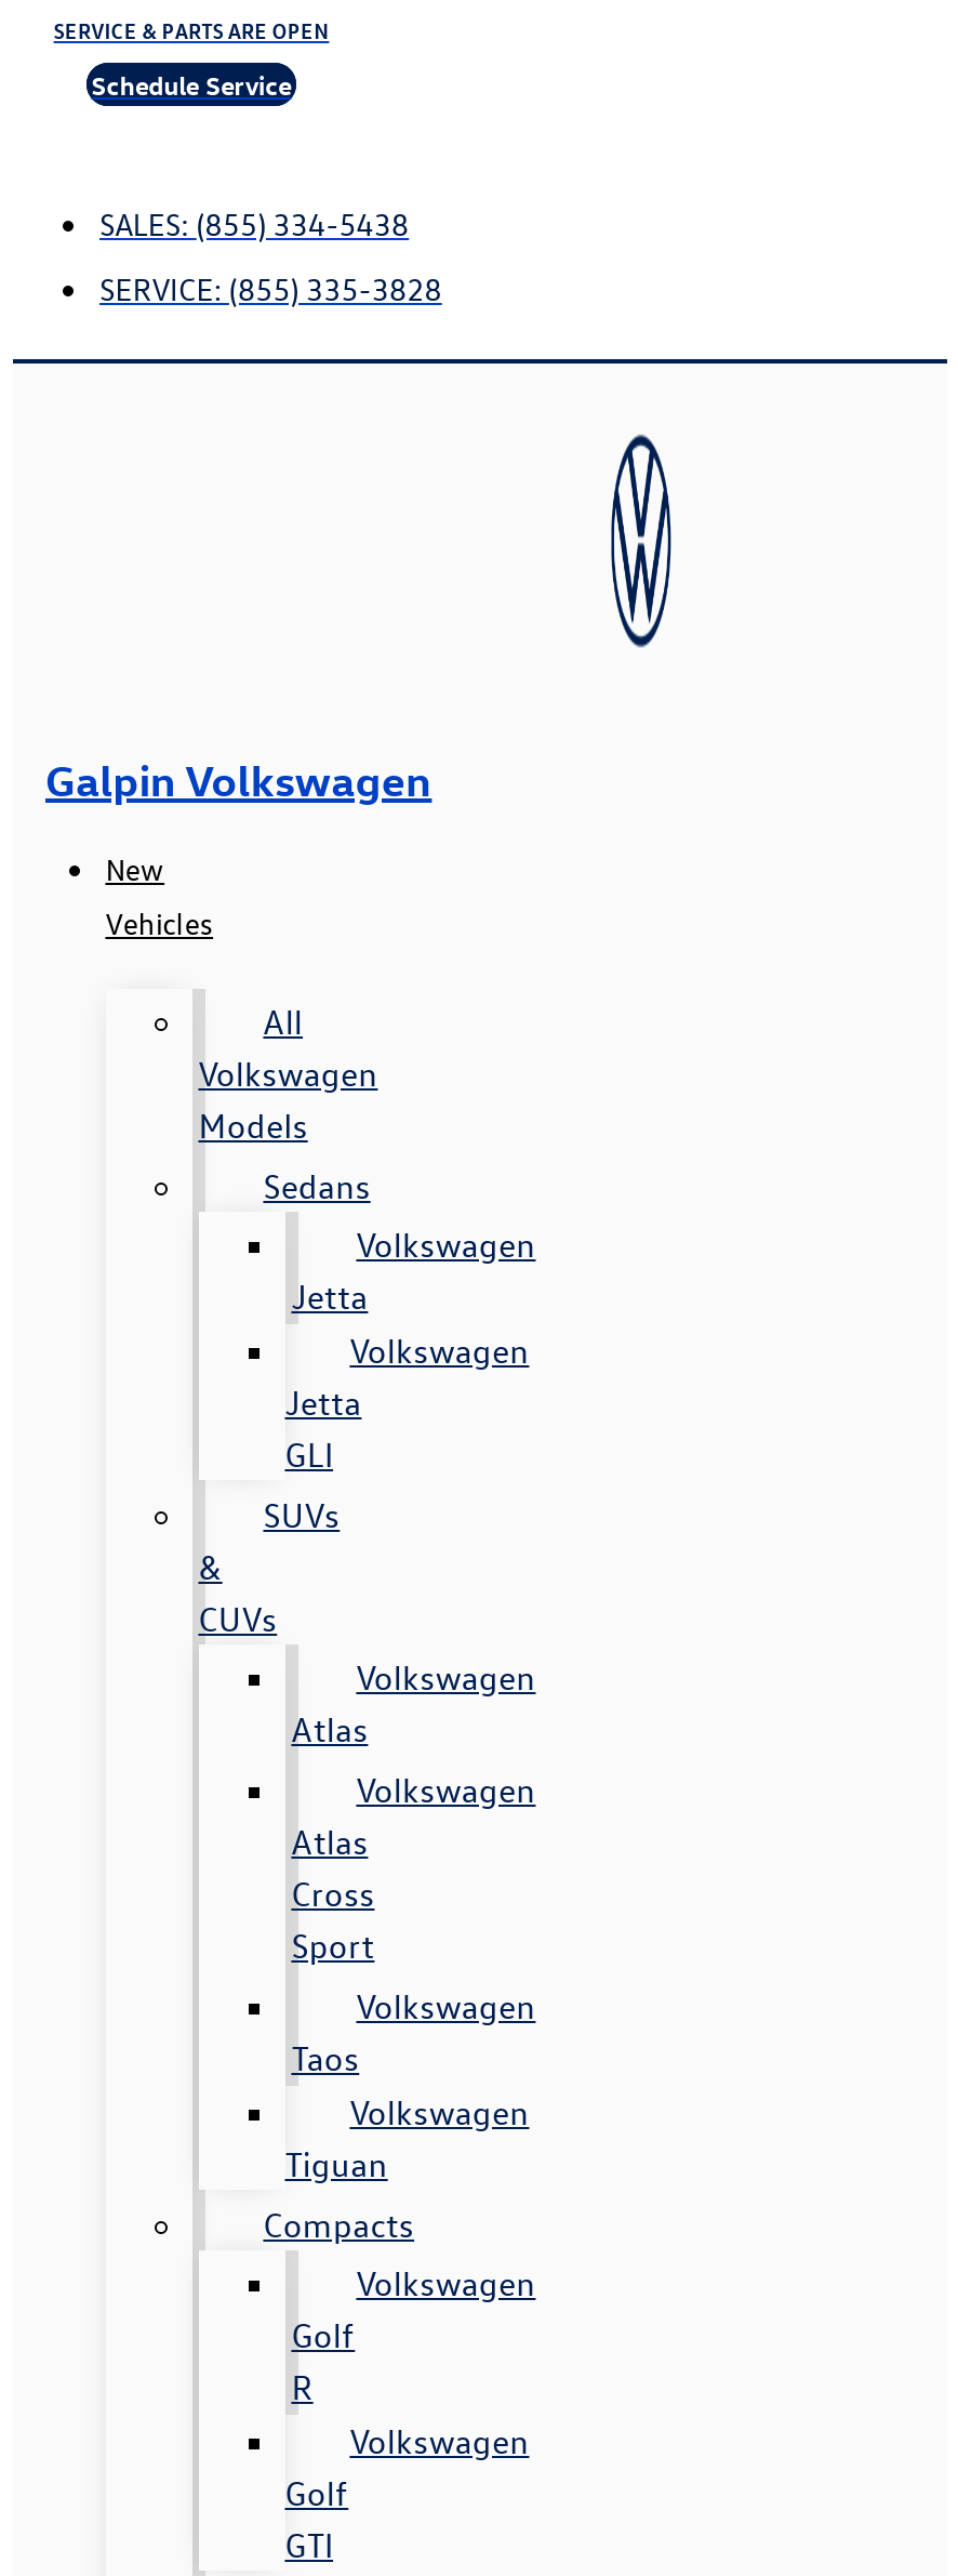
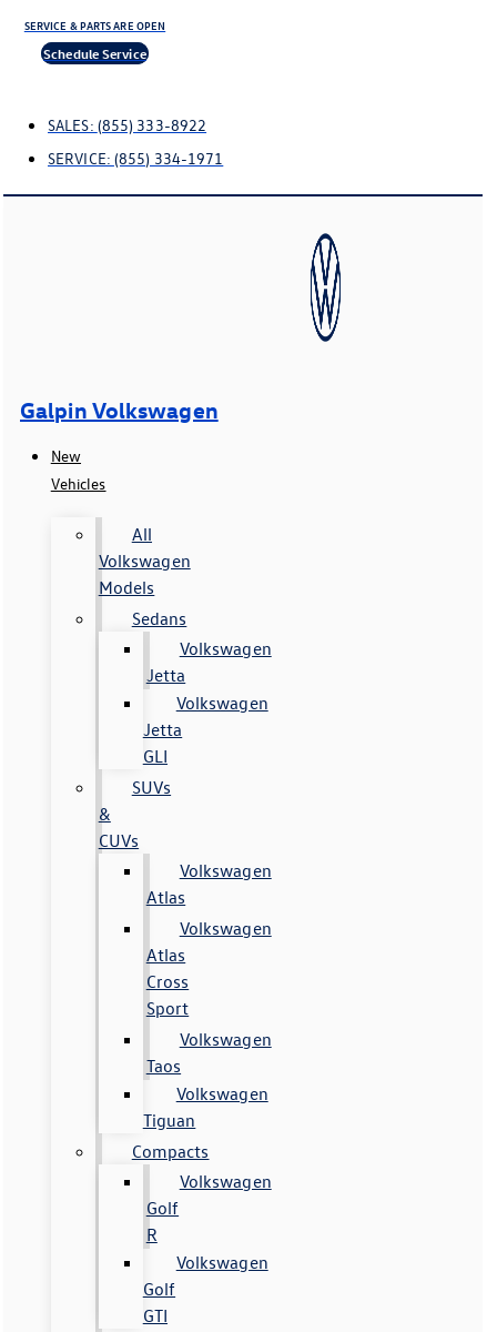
- SALES: (855) 334-5438
+ SALES: (855) 333-8922

- SERVICE: (855) 335-3828
+ SERVICE: (855) 334-1971
